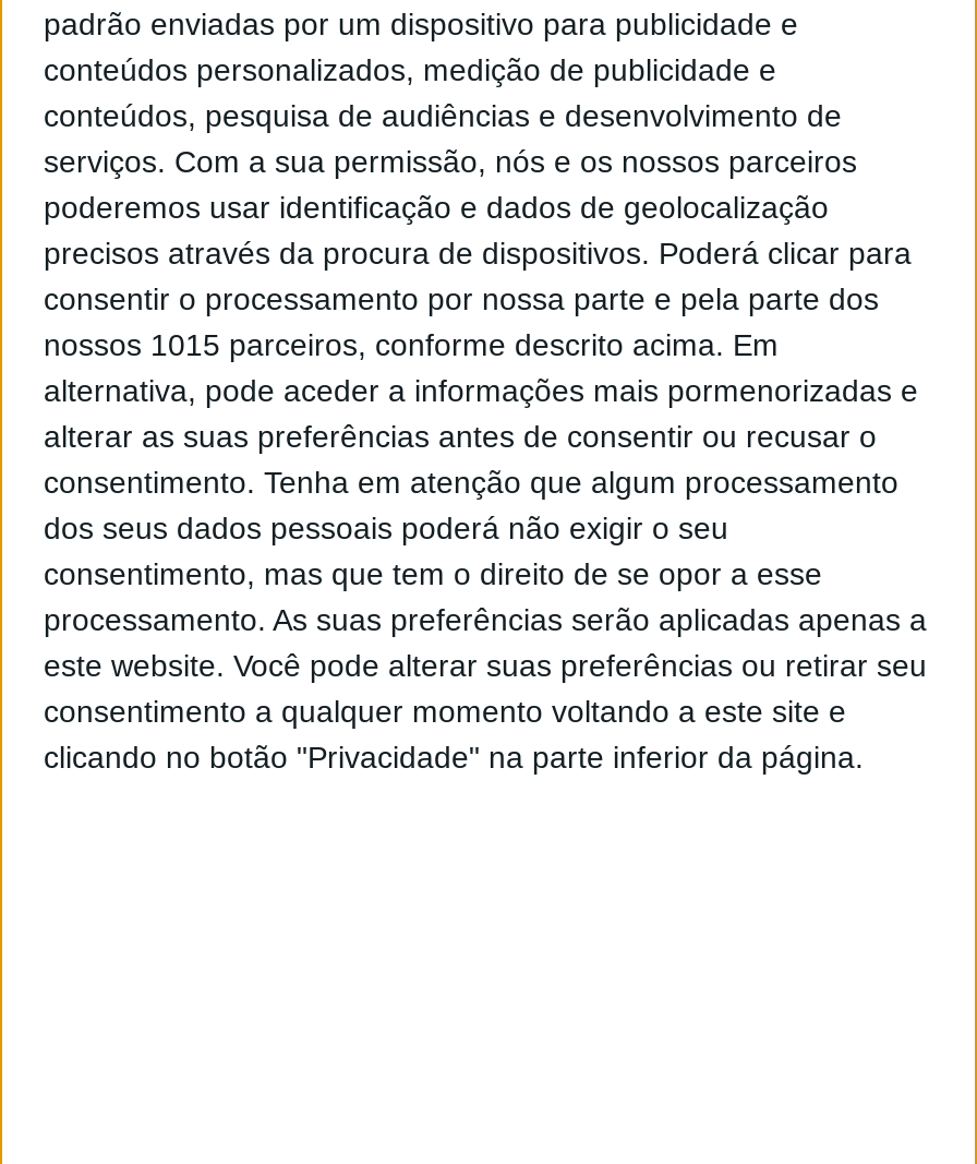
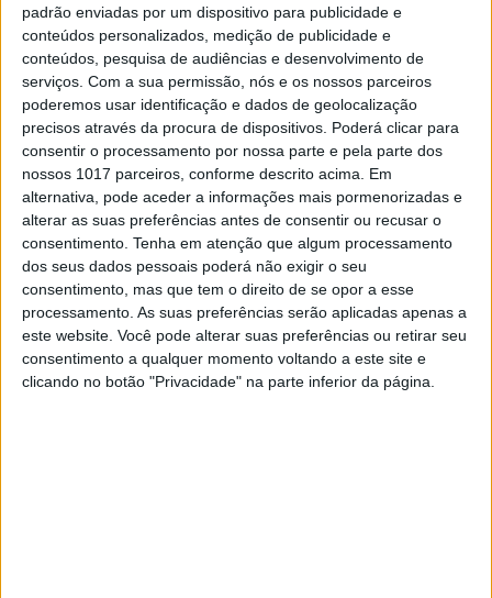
- nossos 1015 parceiros, conforme descrito acima. Em
+ nossos 1017 parceiros, conforme descrito acima. Em
